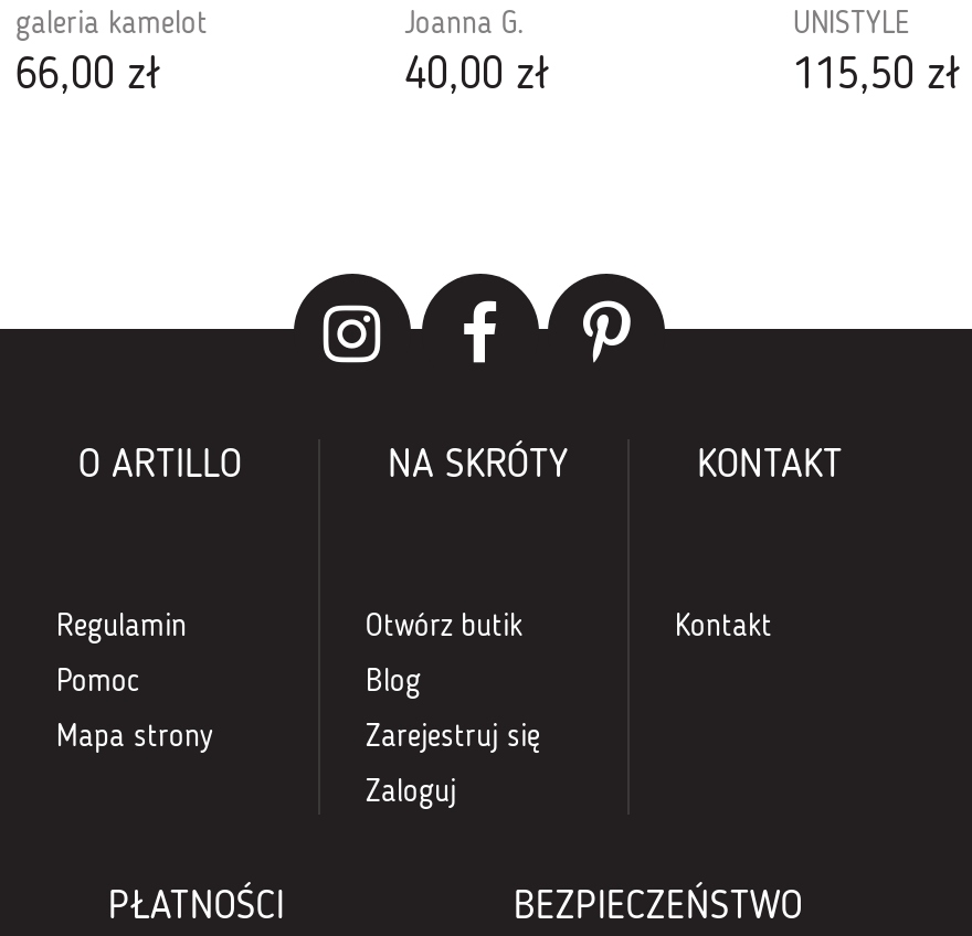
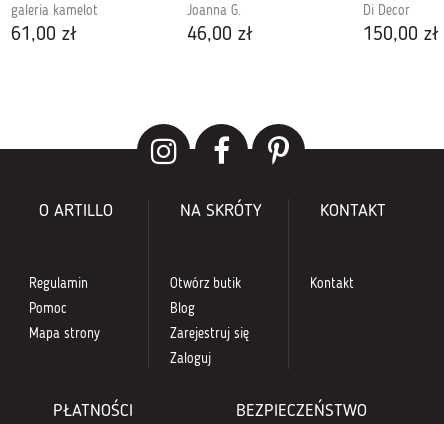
- UNISTYLE
- 115,50 zł
+ Di Decor
+ 150,00 zł

- 66,00 zł
+ 61,00 zł

- 40,00 zł
+ 46,00 zł
